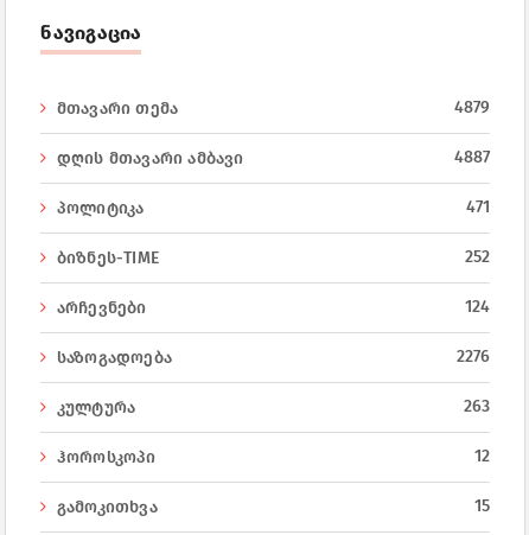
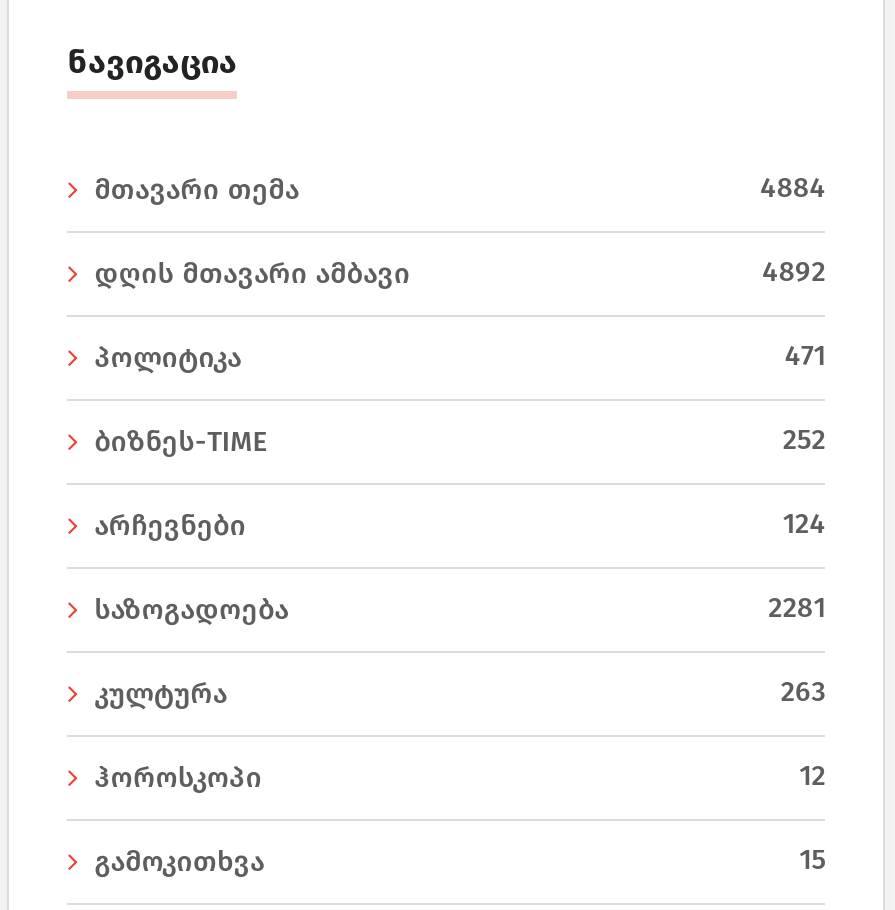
- 4879
+ 4884

- 4887
+ 4892

- 2276
+ 2281
